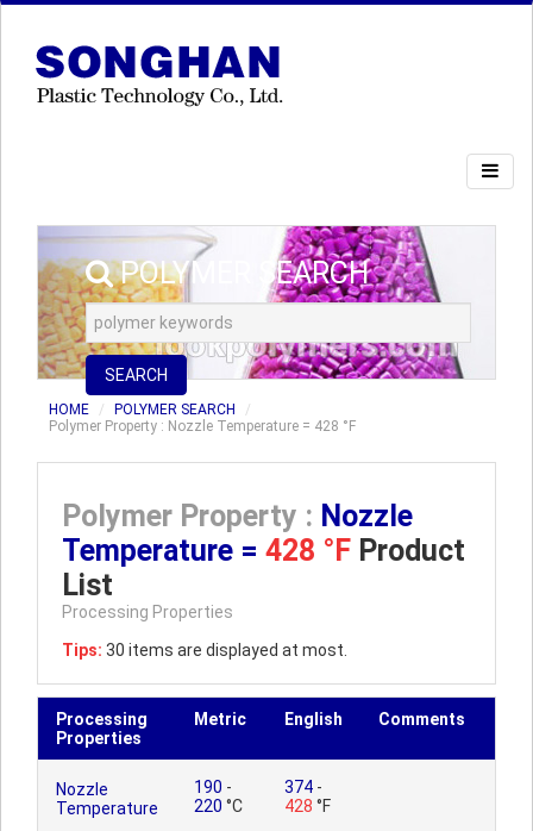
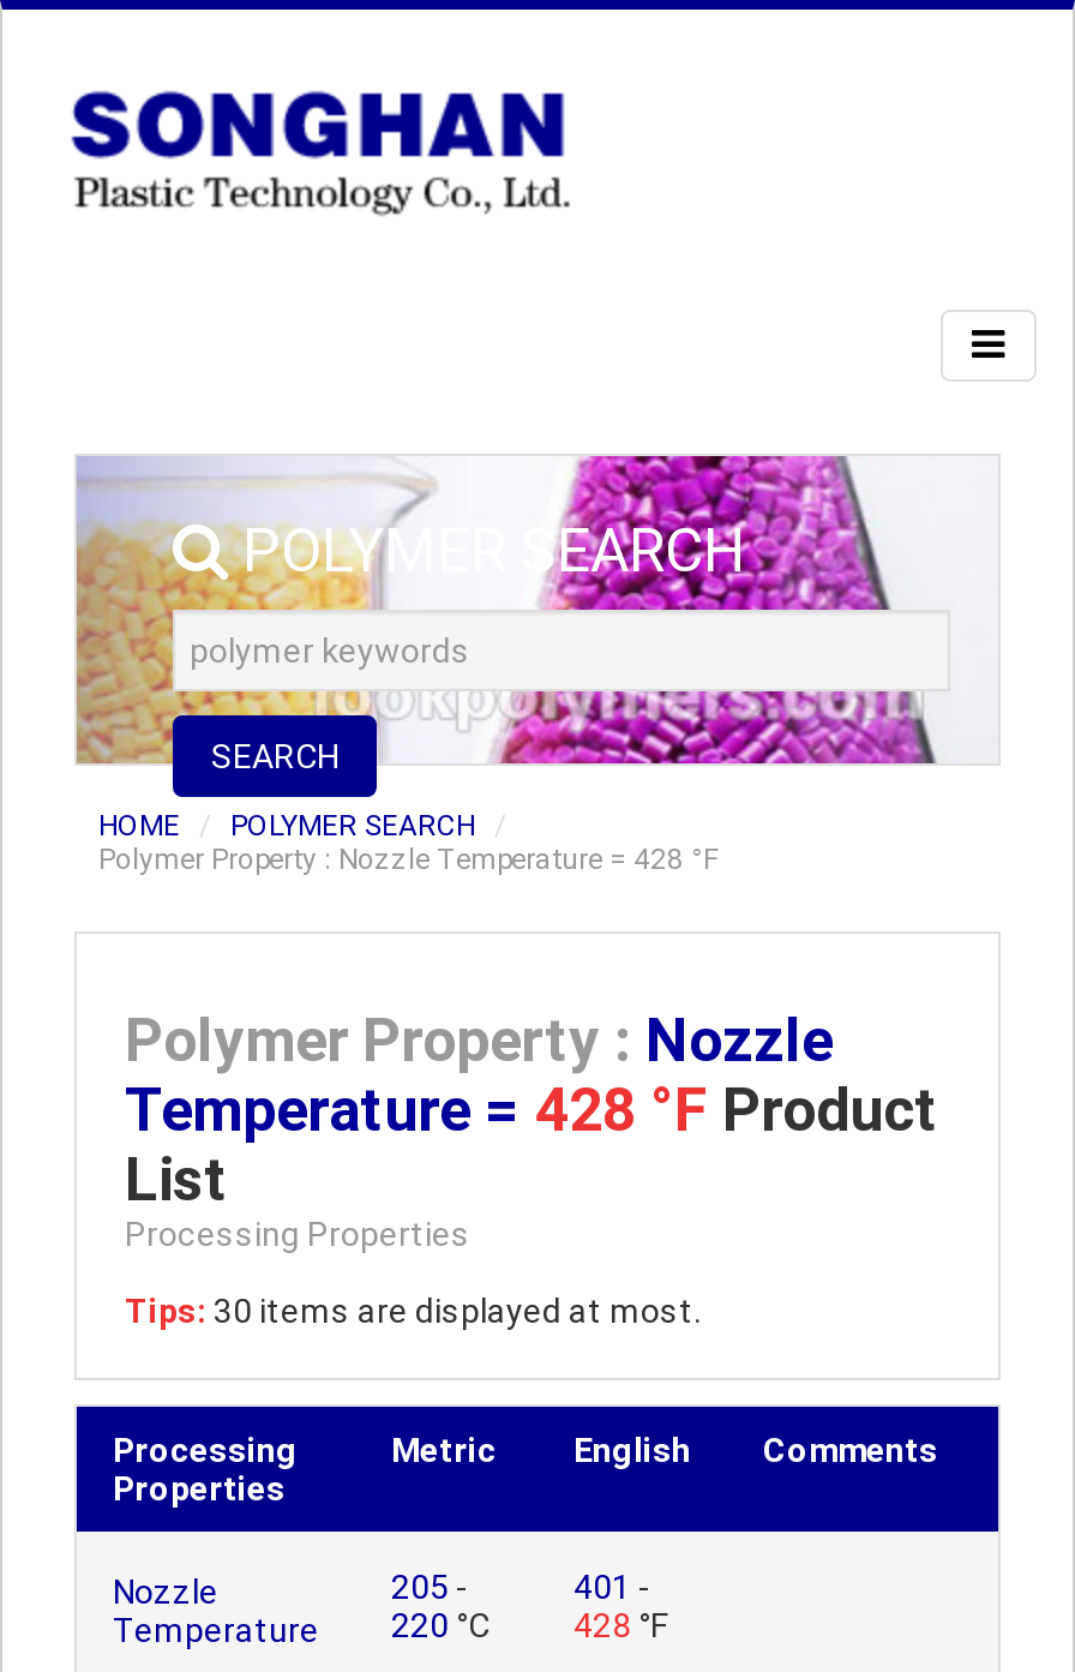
- 190 -
+ 205 -

- 374 -
+ 401 -
